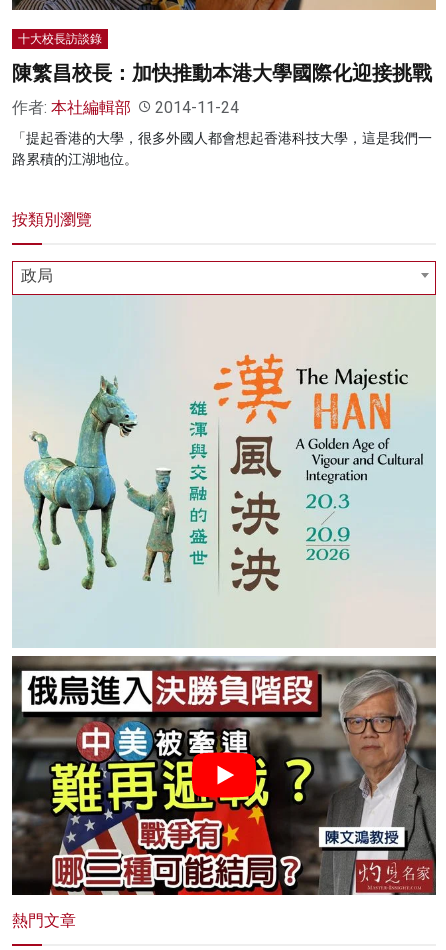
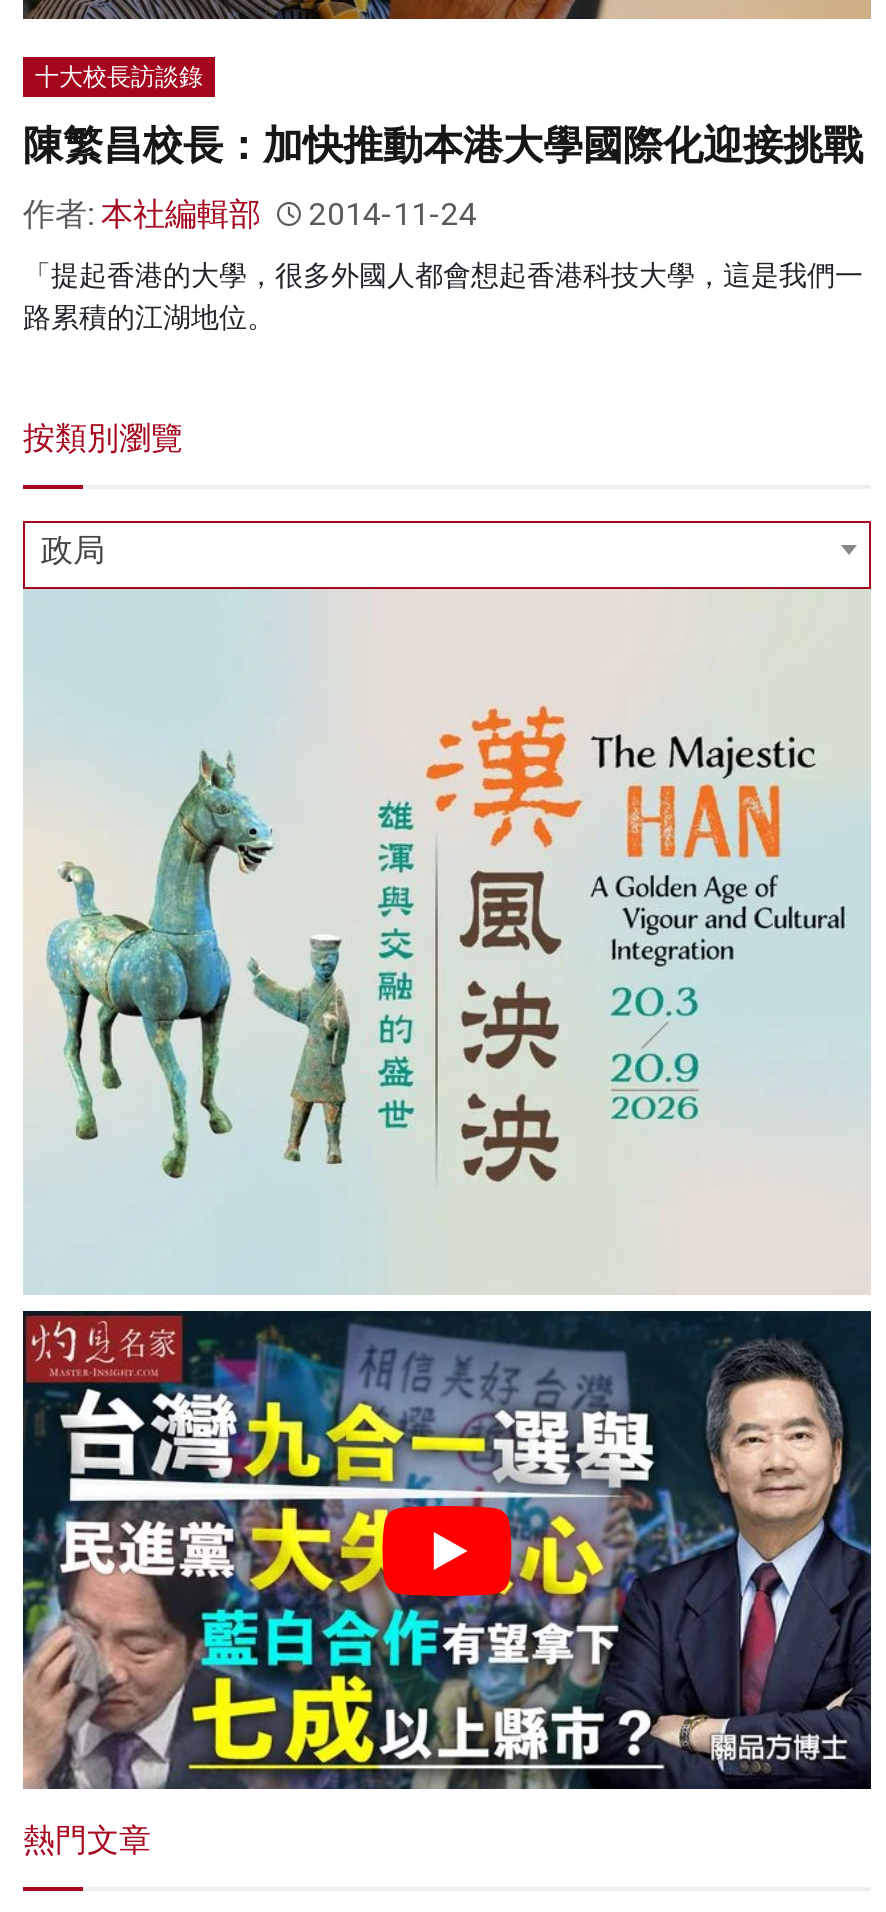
- [image]
+ [image]
